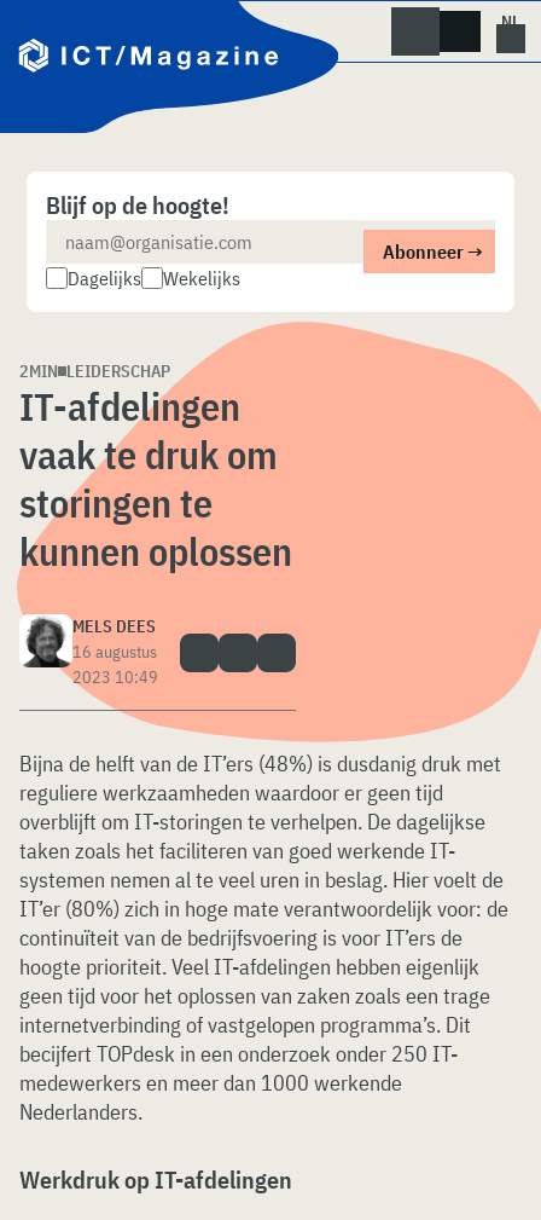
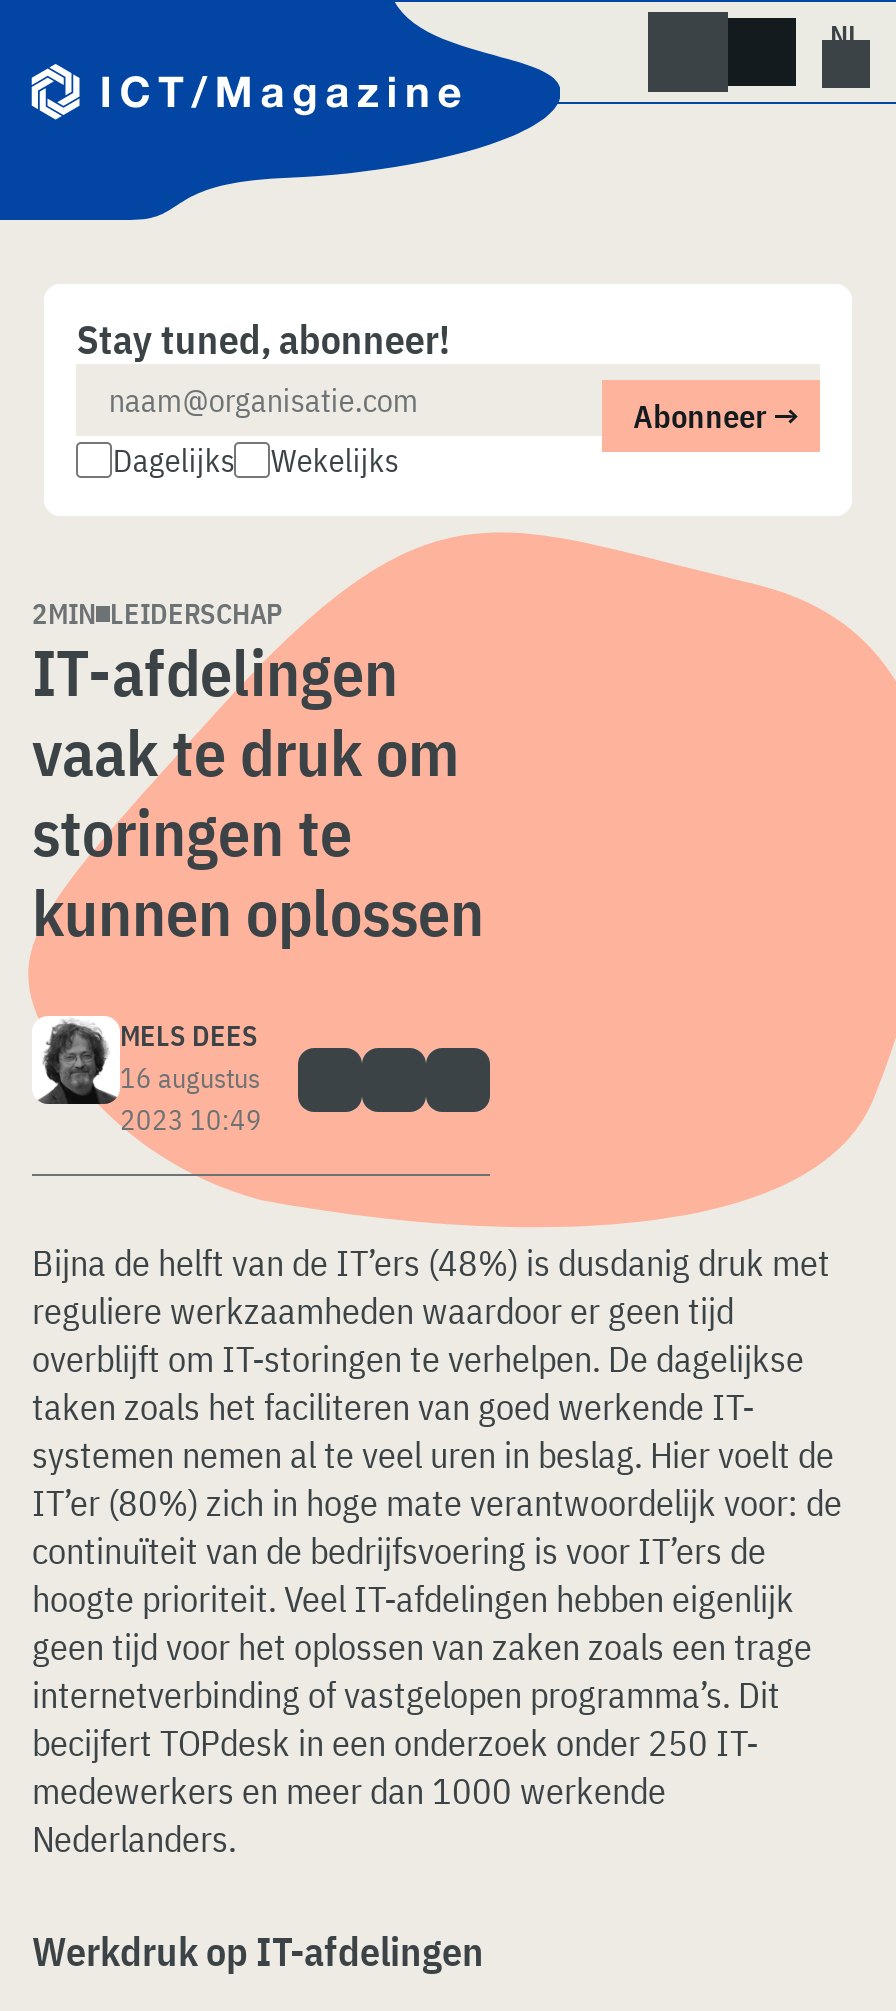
- Blijf op de hoogte!
+ Stay tuned, abonneer!
